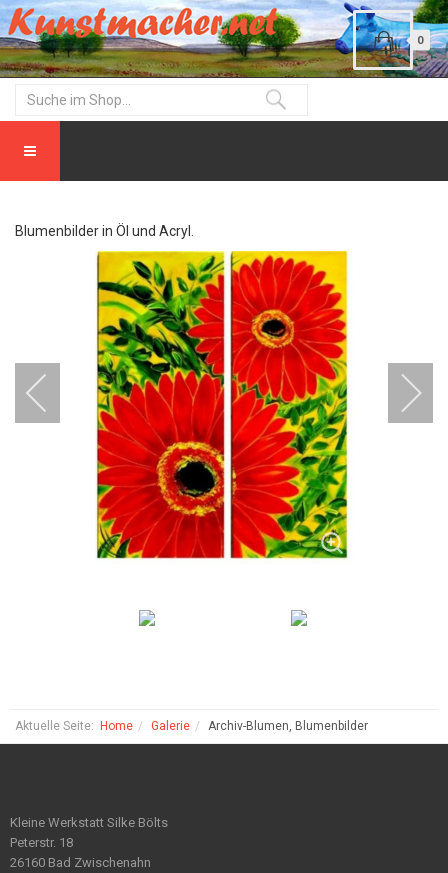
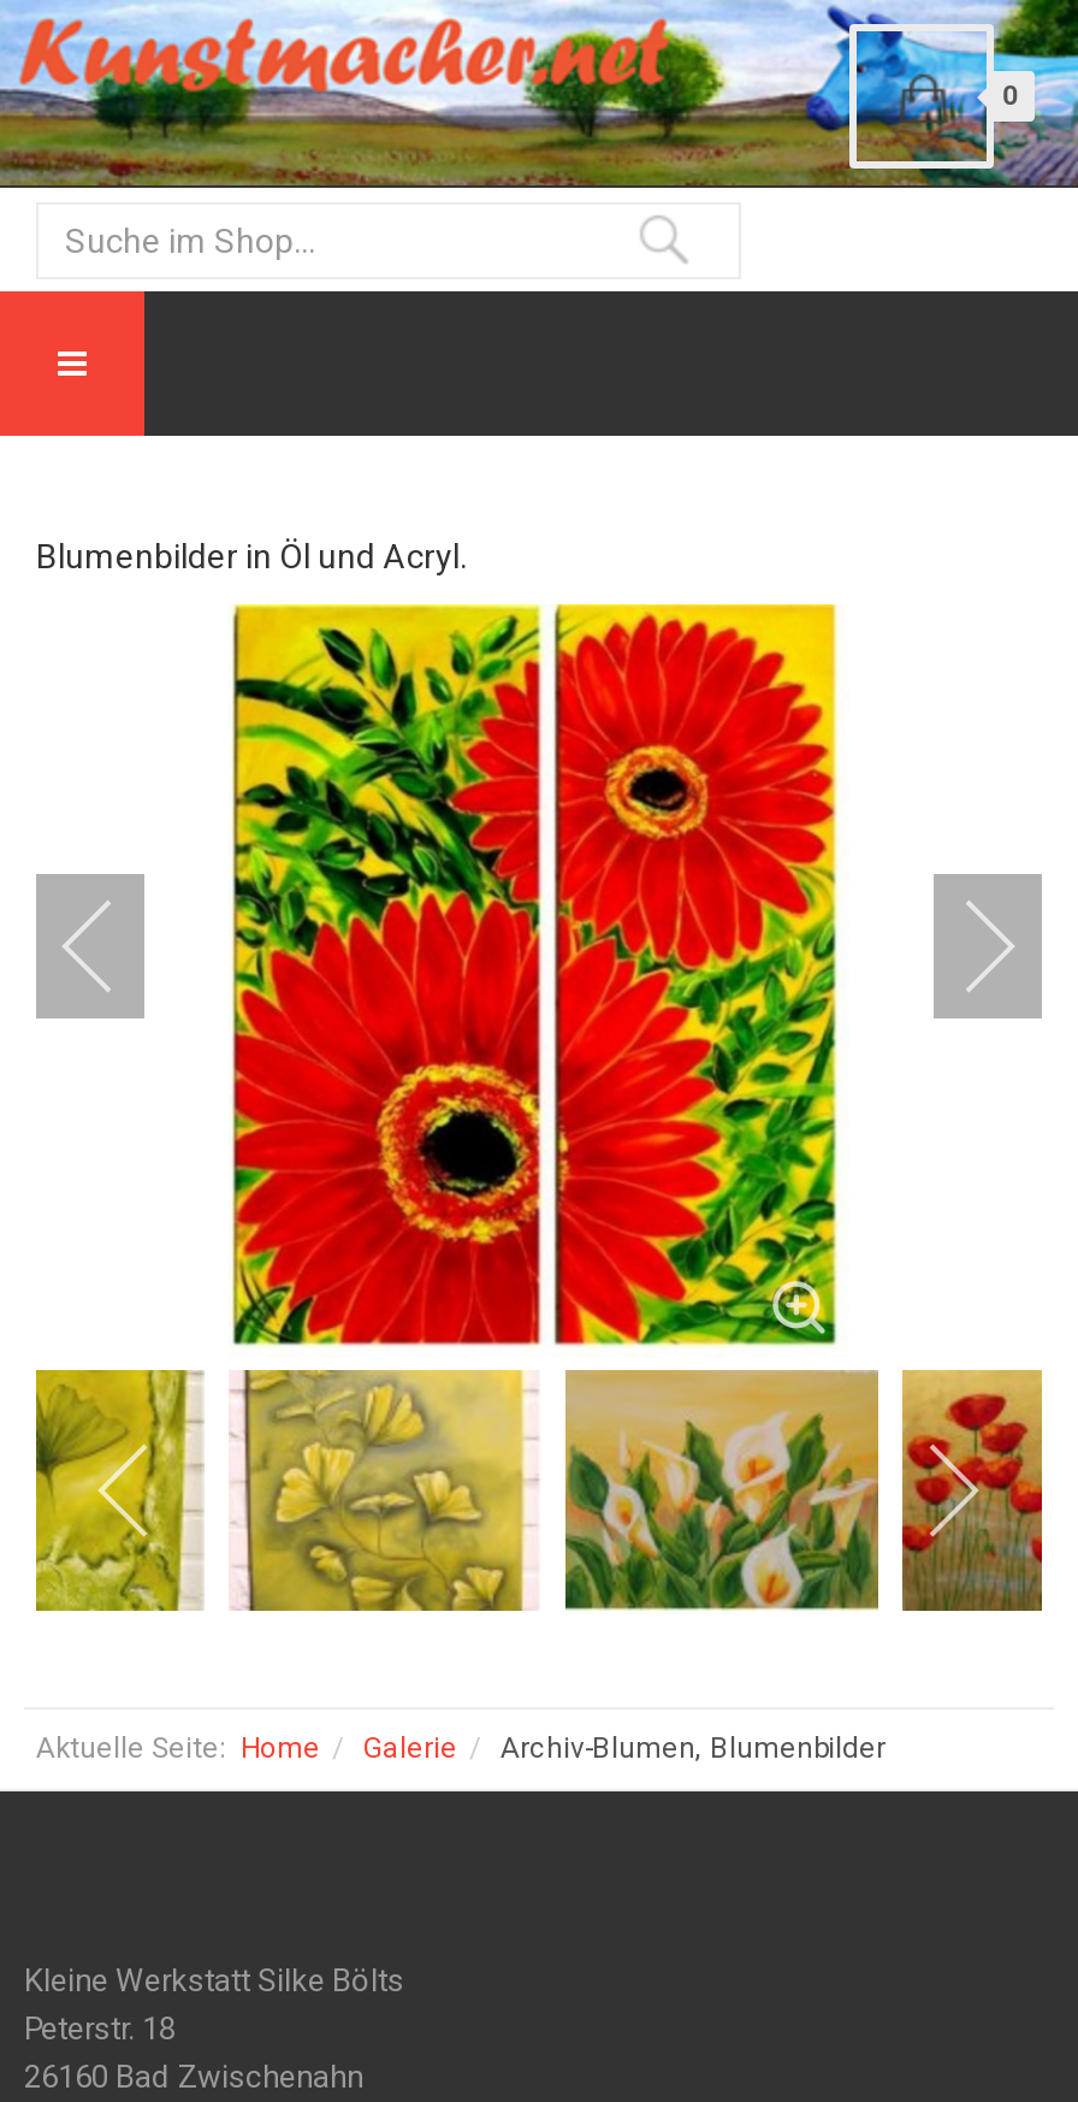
+ [image]

+ [image]

+ [image]

+ [image]
